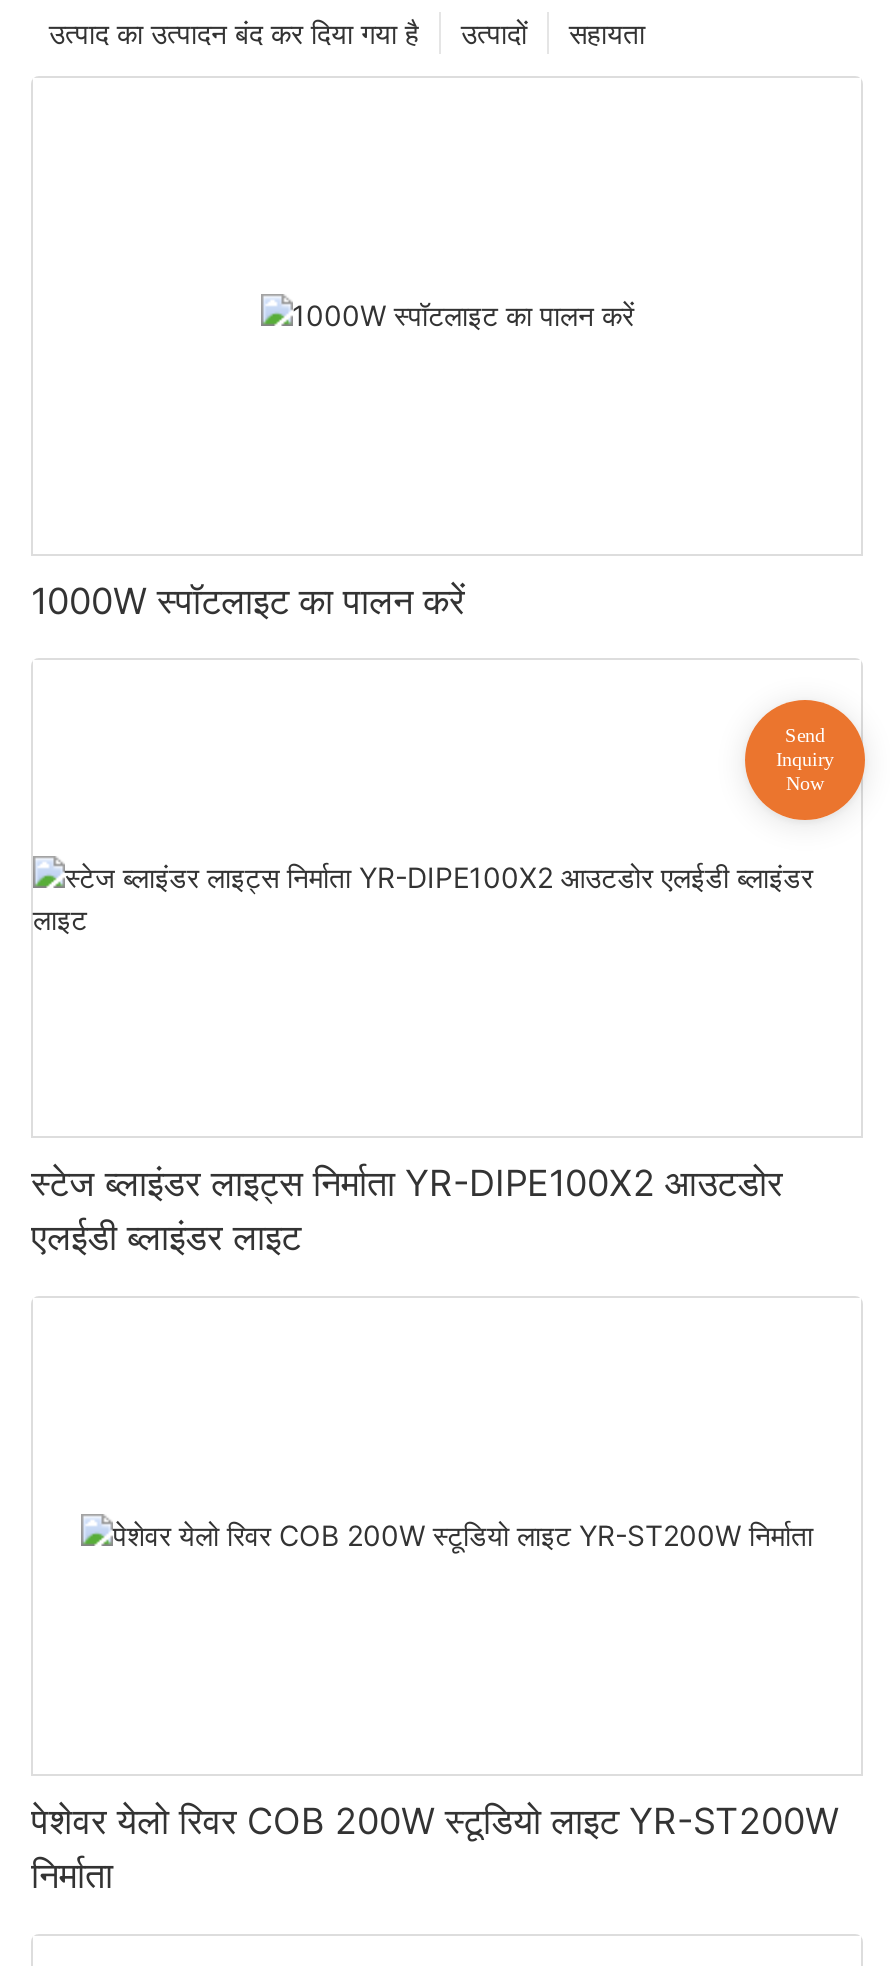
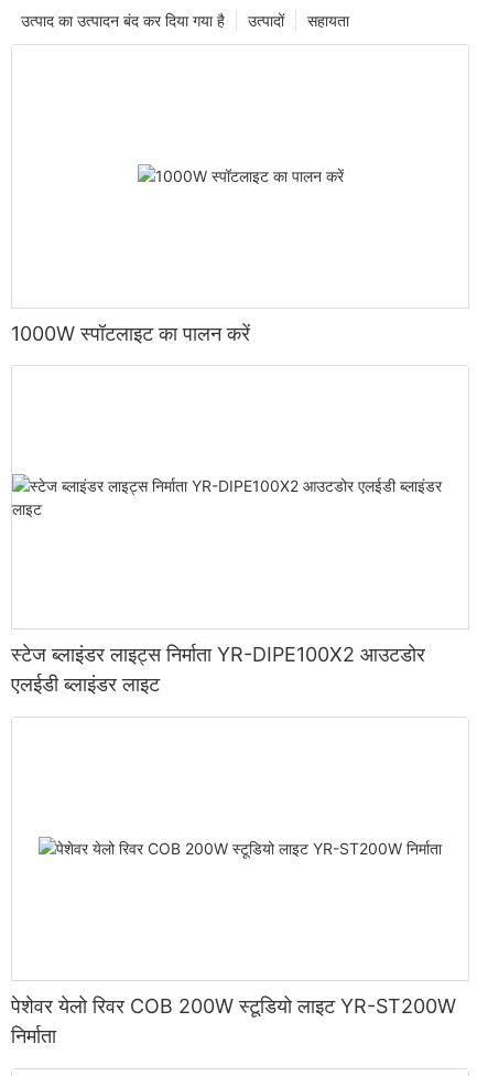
- [image]
